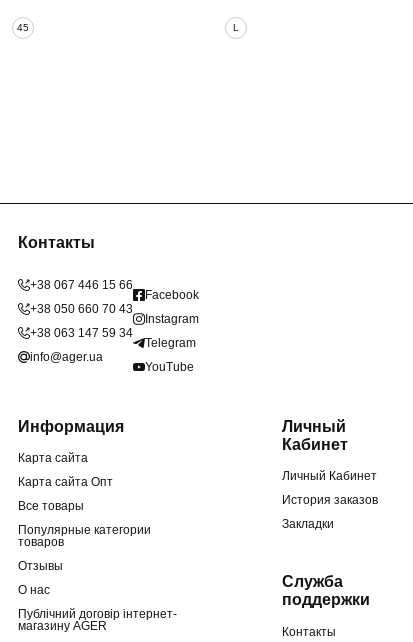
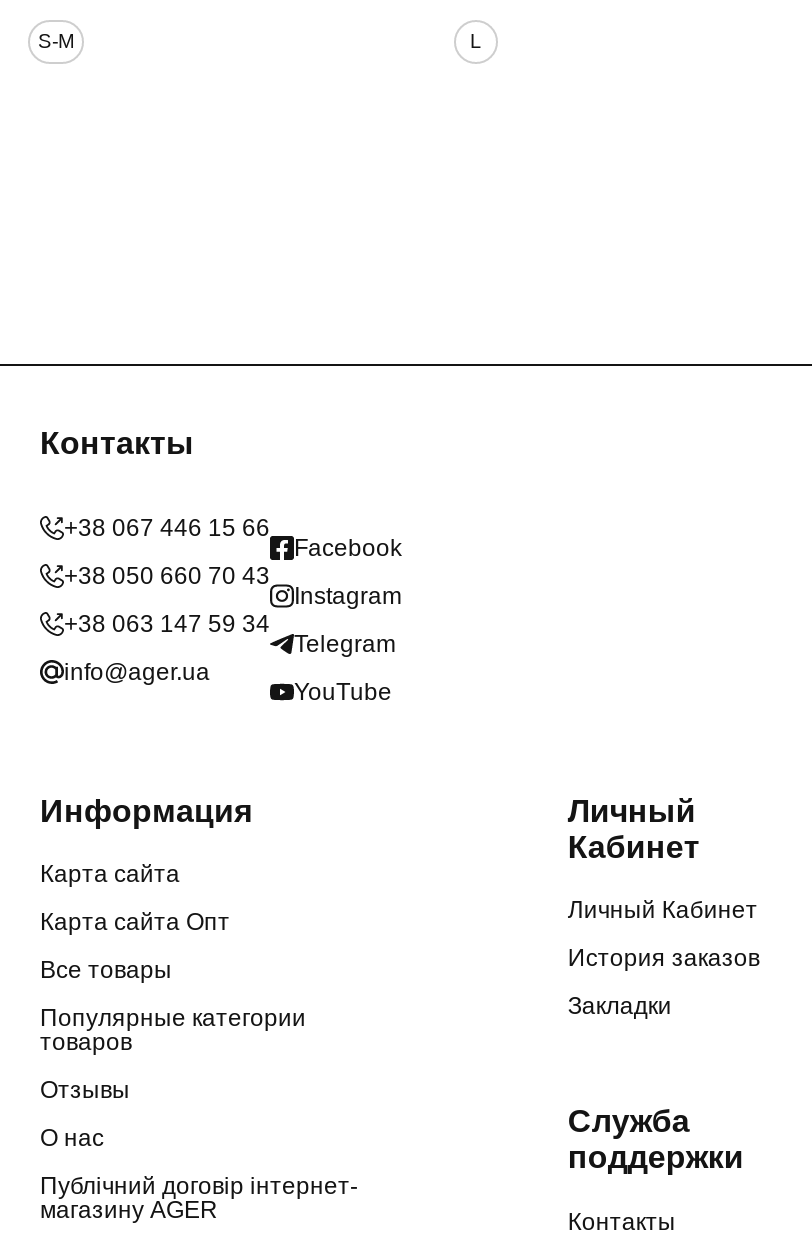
- 45
+ S-M
